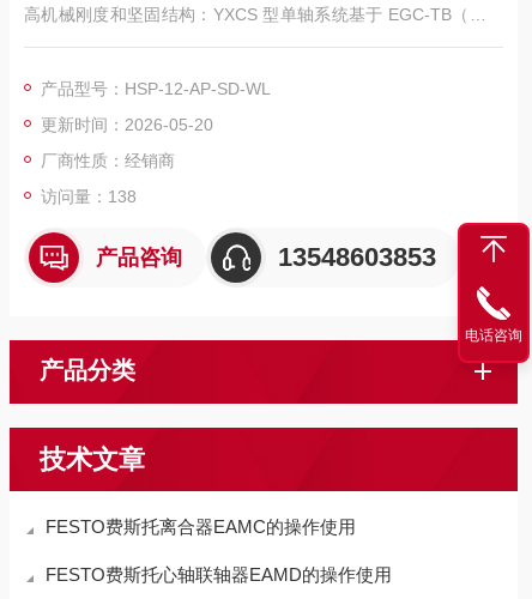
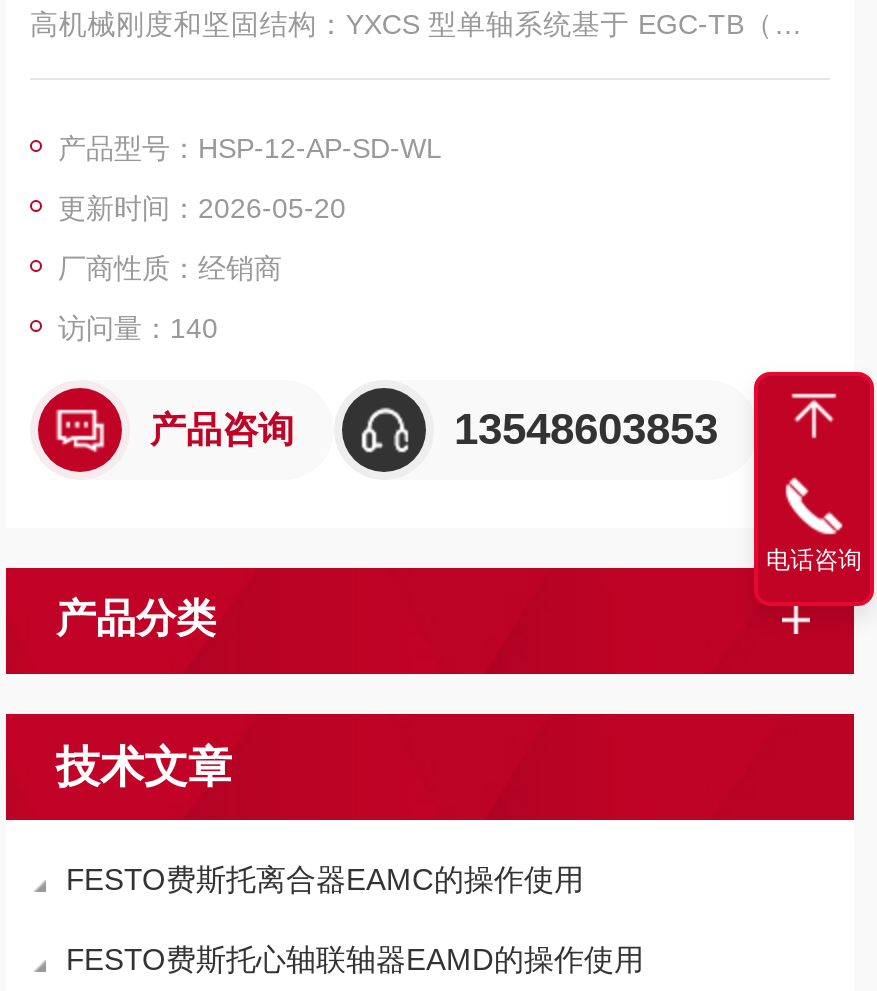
- 访问量：138
+ 访问量：140
